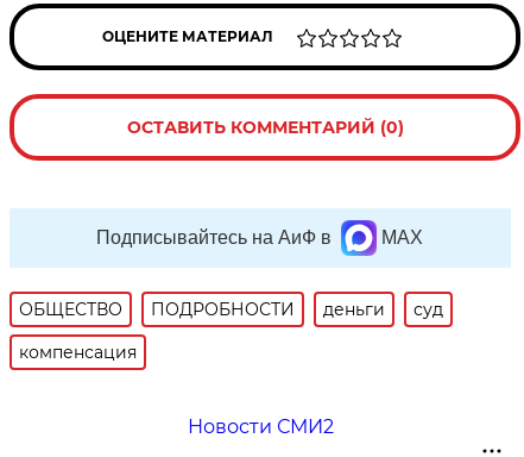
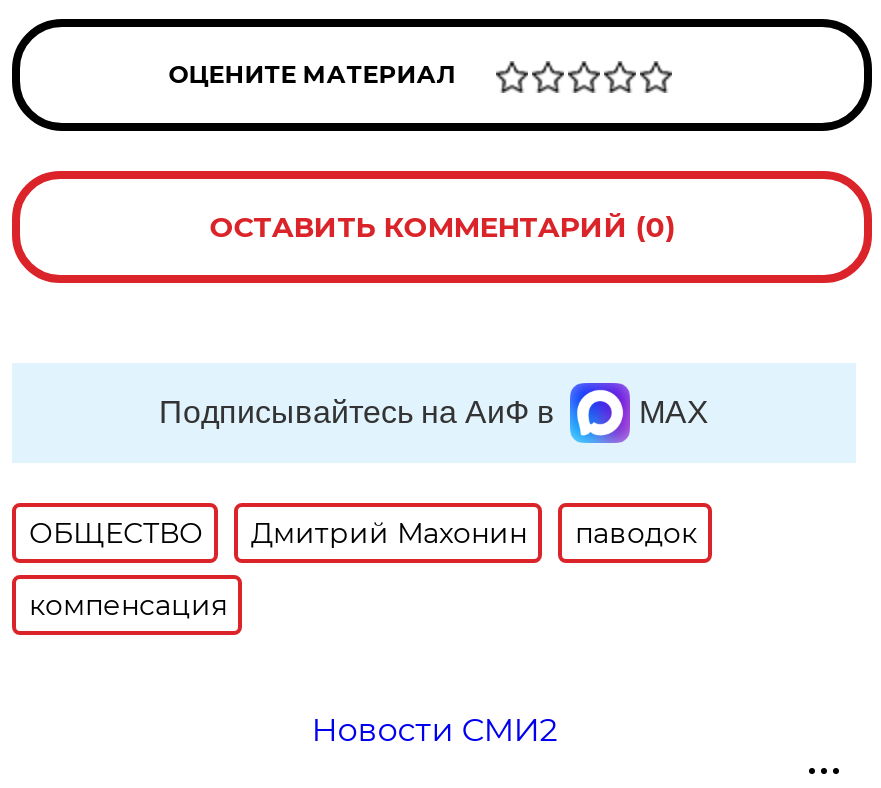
- ПОДРОБНОСТИ
- деньги
- суд
+ Дмитрий Махонин
+ паводок
